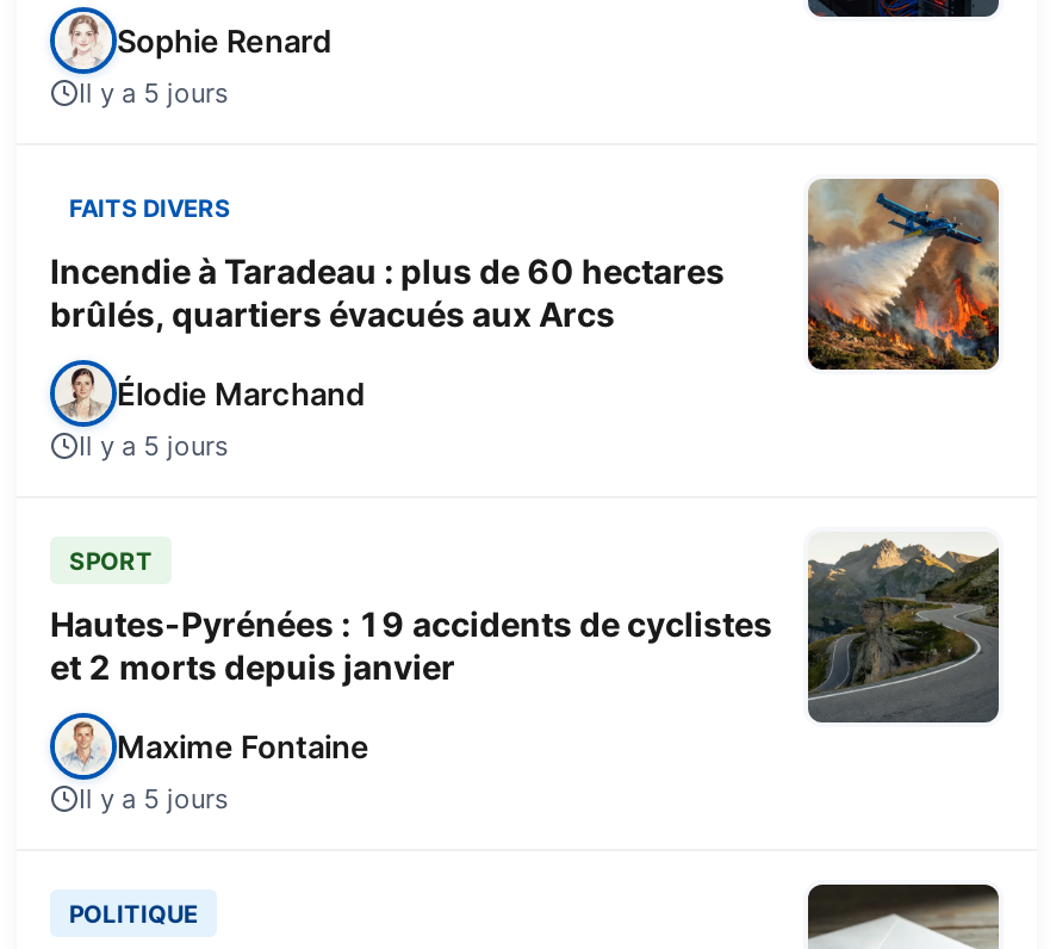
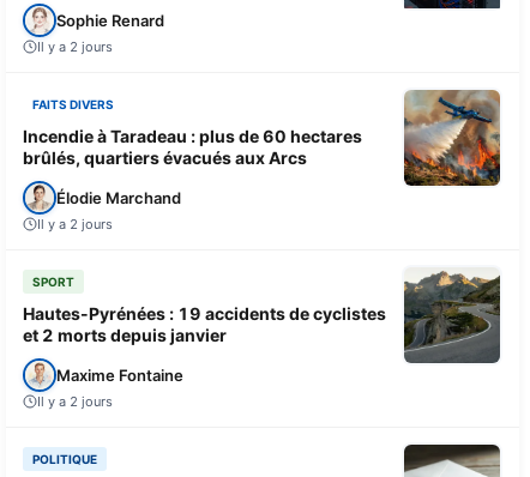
- Il y a 5 jours
+ Il y a 2 jours

- Il y a 5 jours
+ Il y a 2 jours

- Il y a 5 jours
+ Il y a 2 jours
